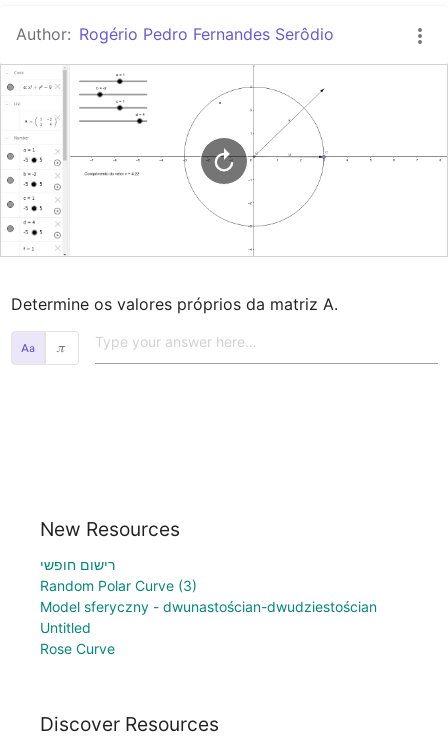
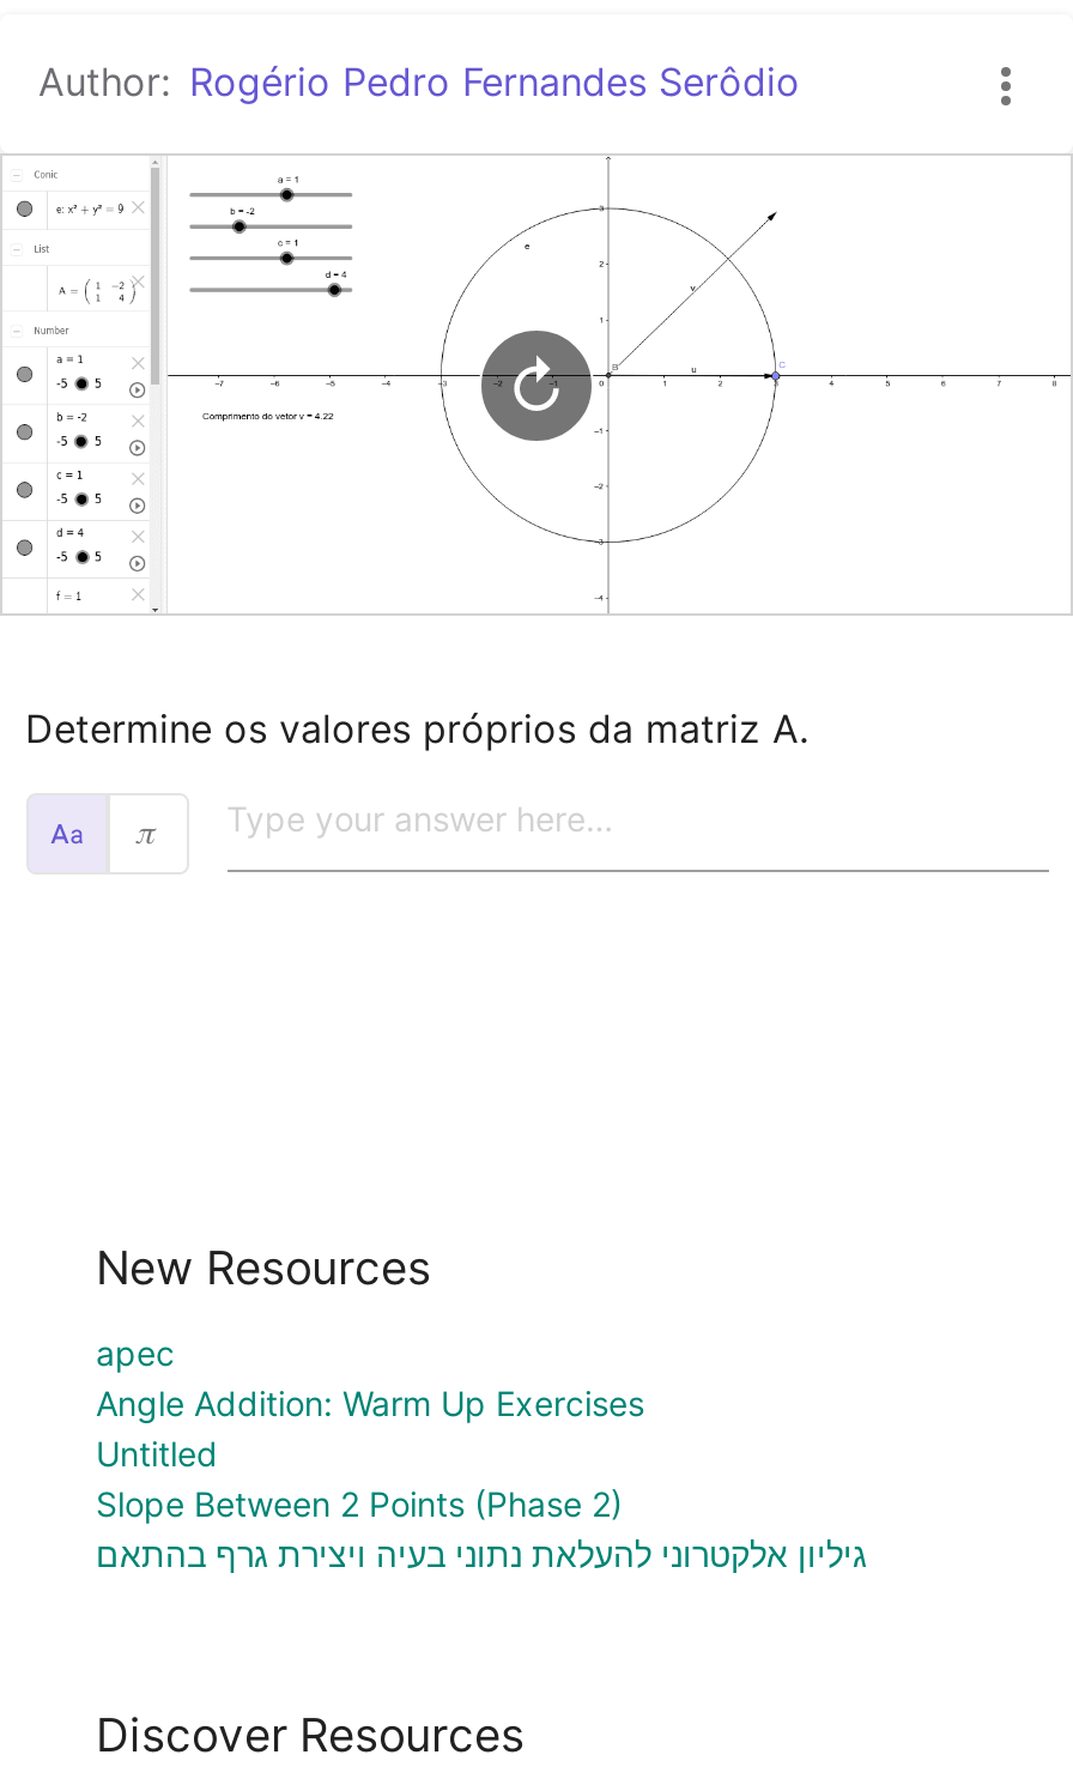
- רישום חופשי
- Random Polar Curve (3)
- Model sferyczny - dwunastościan-dwudziestościan
+ apec
+ Angle Addition: Warm Up Exercises

moved up: Untitled

- Rose Curve
+ Slope Between 2 Points (Phase 2)
+ גיליון אלקטרוני להעלאת נתוני בעיה ויצירת גרף בהתאם
